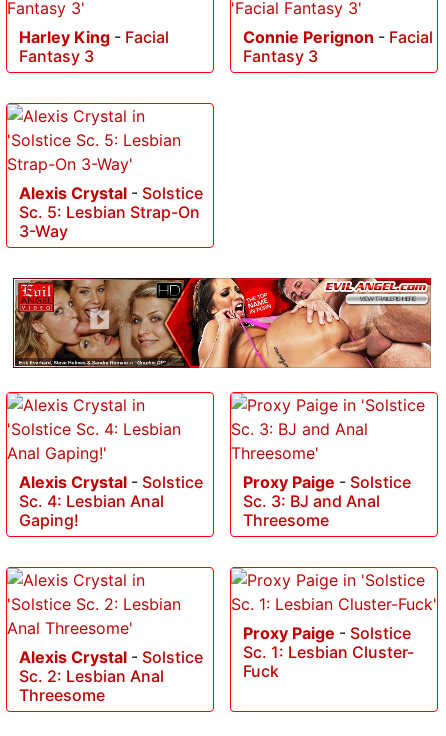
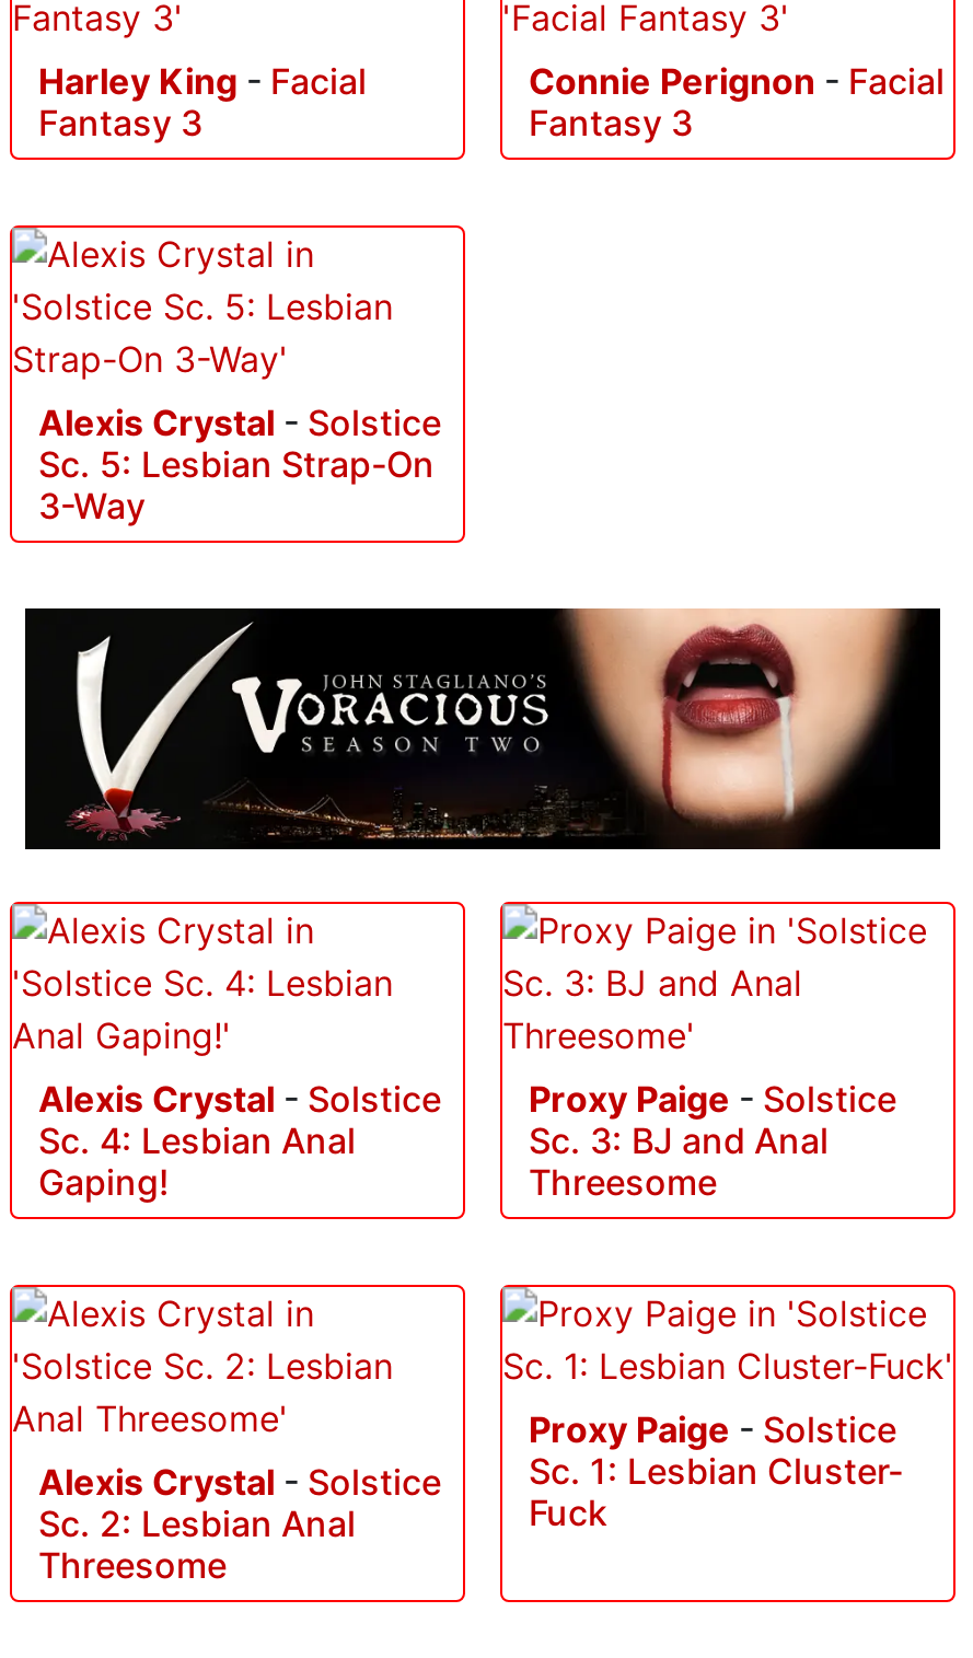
- [image]
+ [image]
